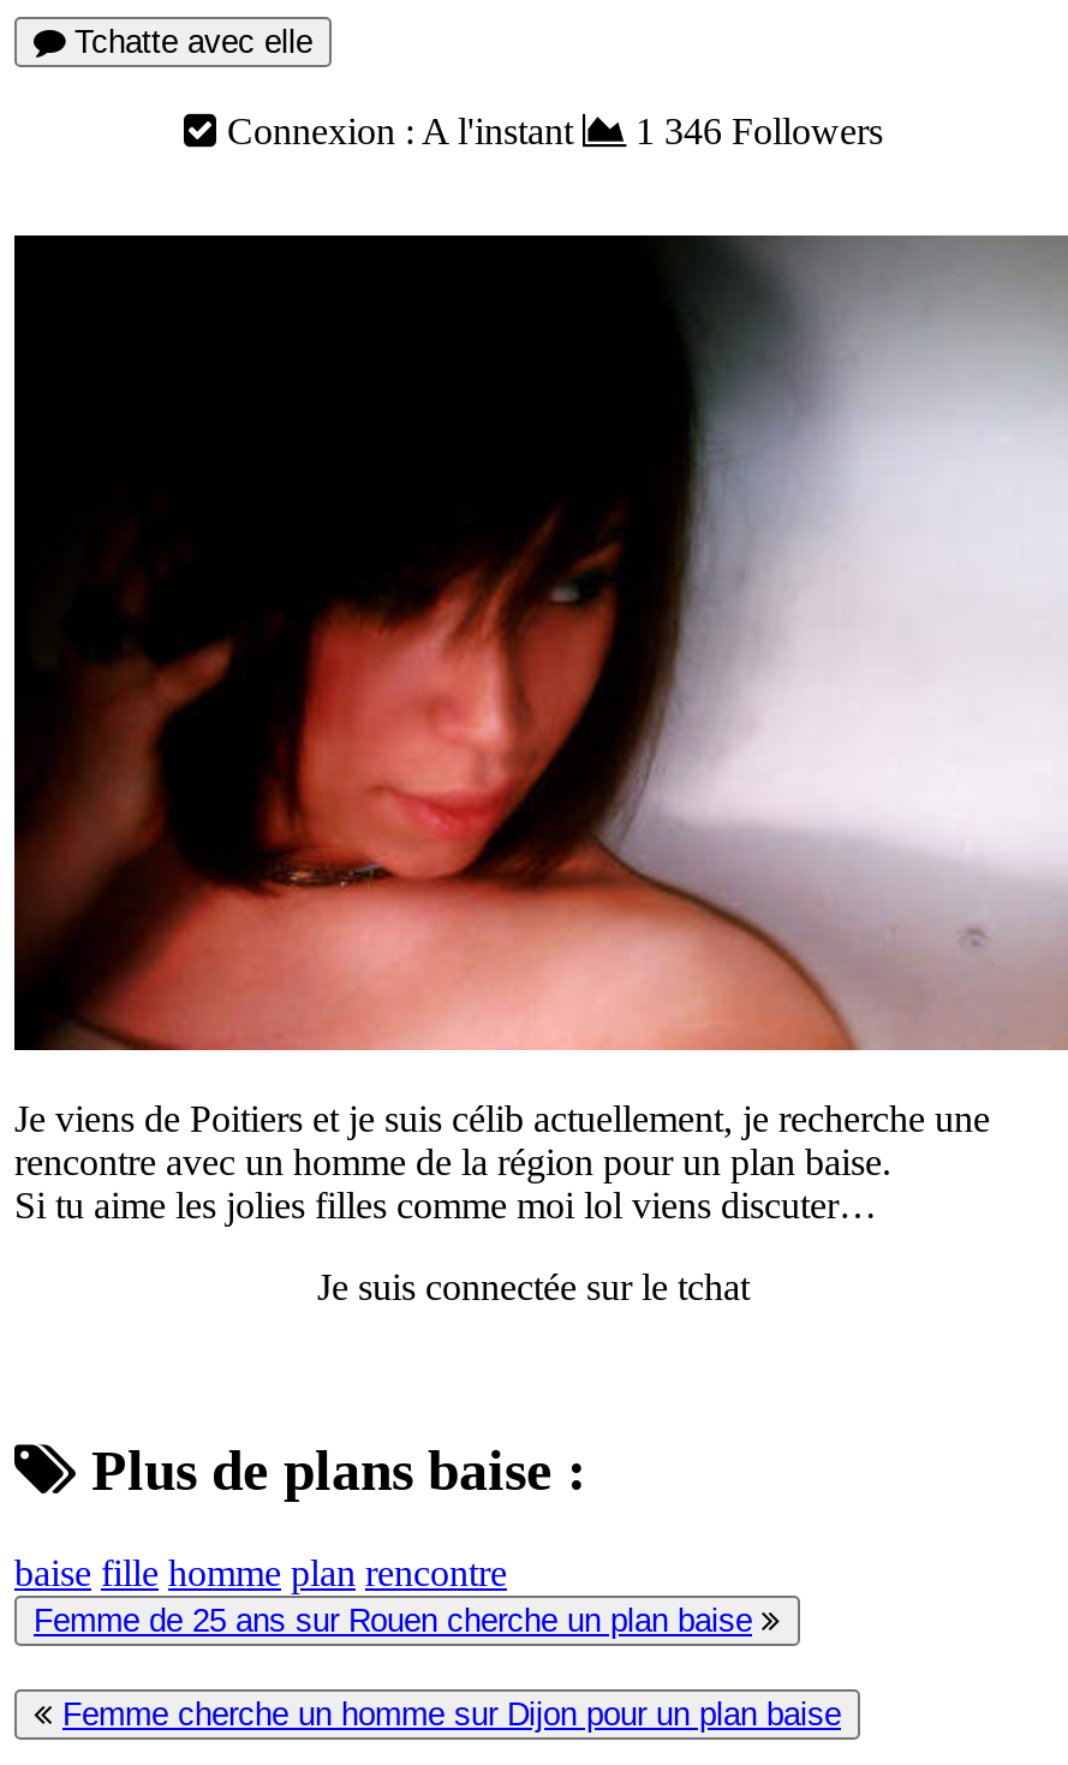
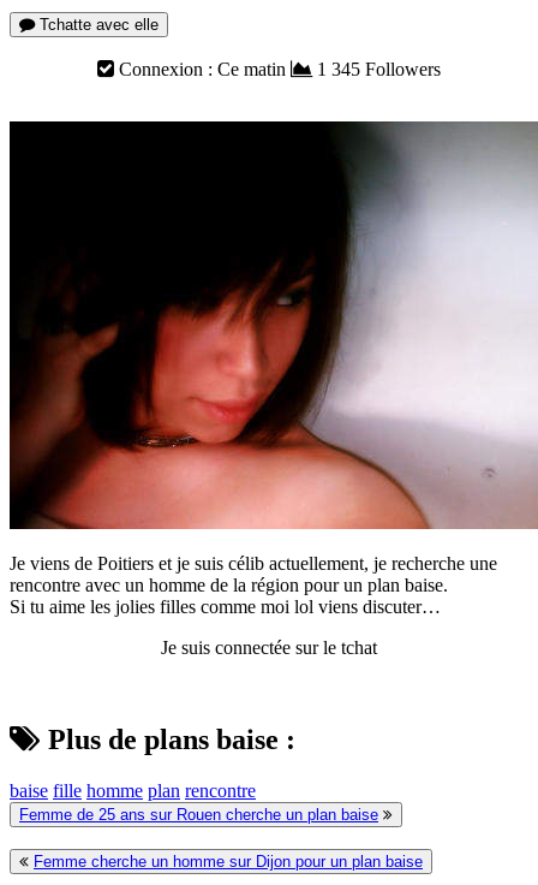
- Connexion : A l'instant
+ Connexion : Ce matin

- 1 346 Followers
+ 1 345 Followers
